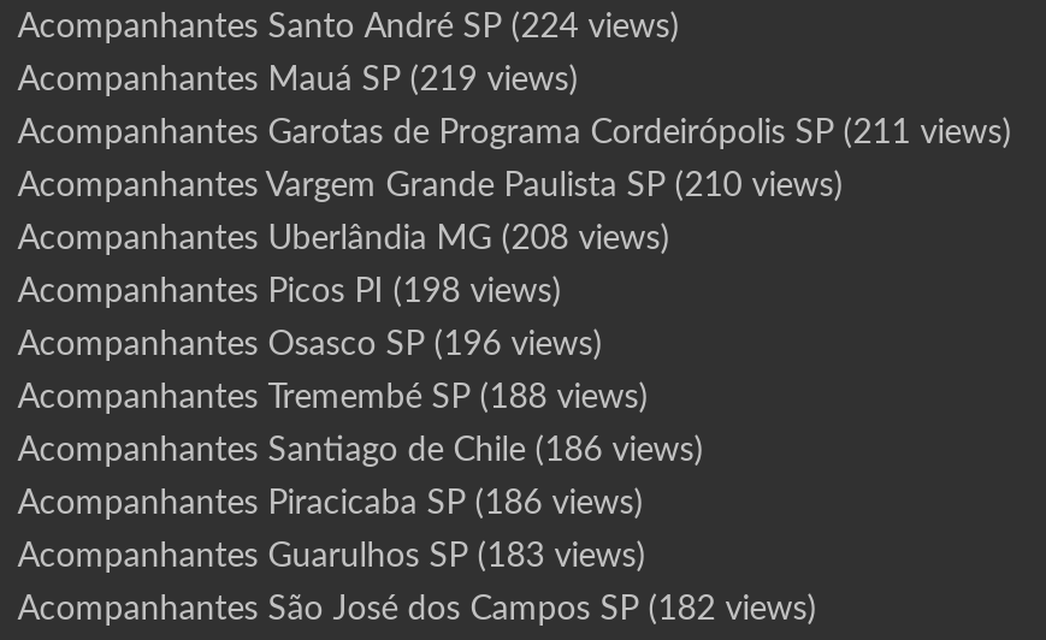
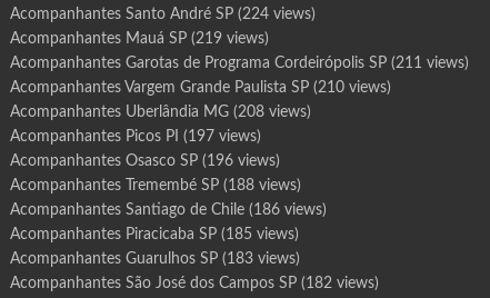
- Acompanhantes Picos PI (198 views)
+ Acompanhantes Picos PI (197 views)

- Acompanhantes Piracicaba SP (186 views)
+ Acompanhantes Piracicaba SP (185 views)
